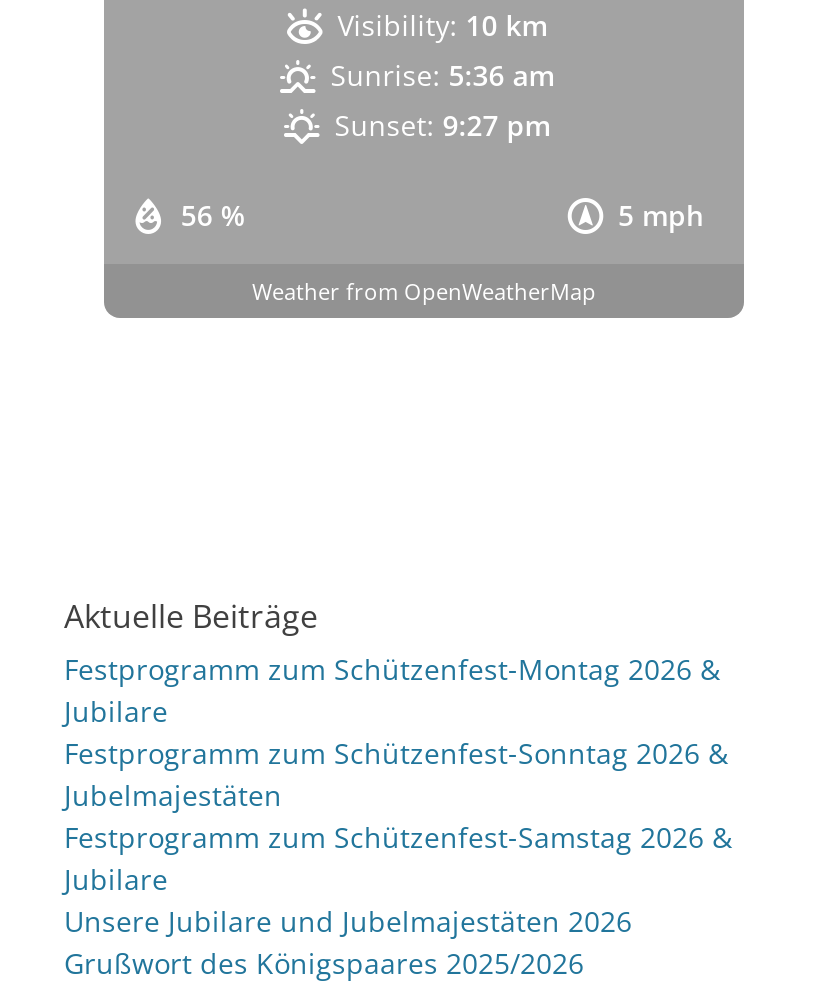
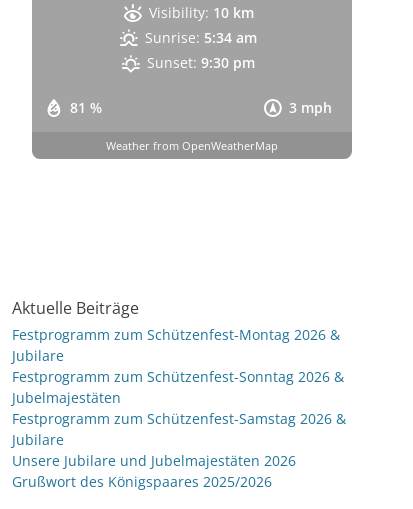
- Sunrise: 5:36 am
+ Sunrise: 5:34 am

- Sunset: 9:27 pm
+ Sunset: 9:30 pm

- 56 %
- 5 mph
+ 81 %
+ 3 mph
